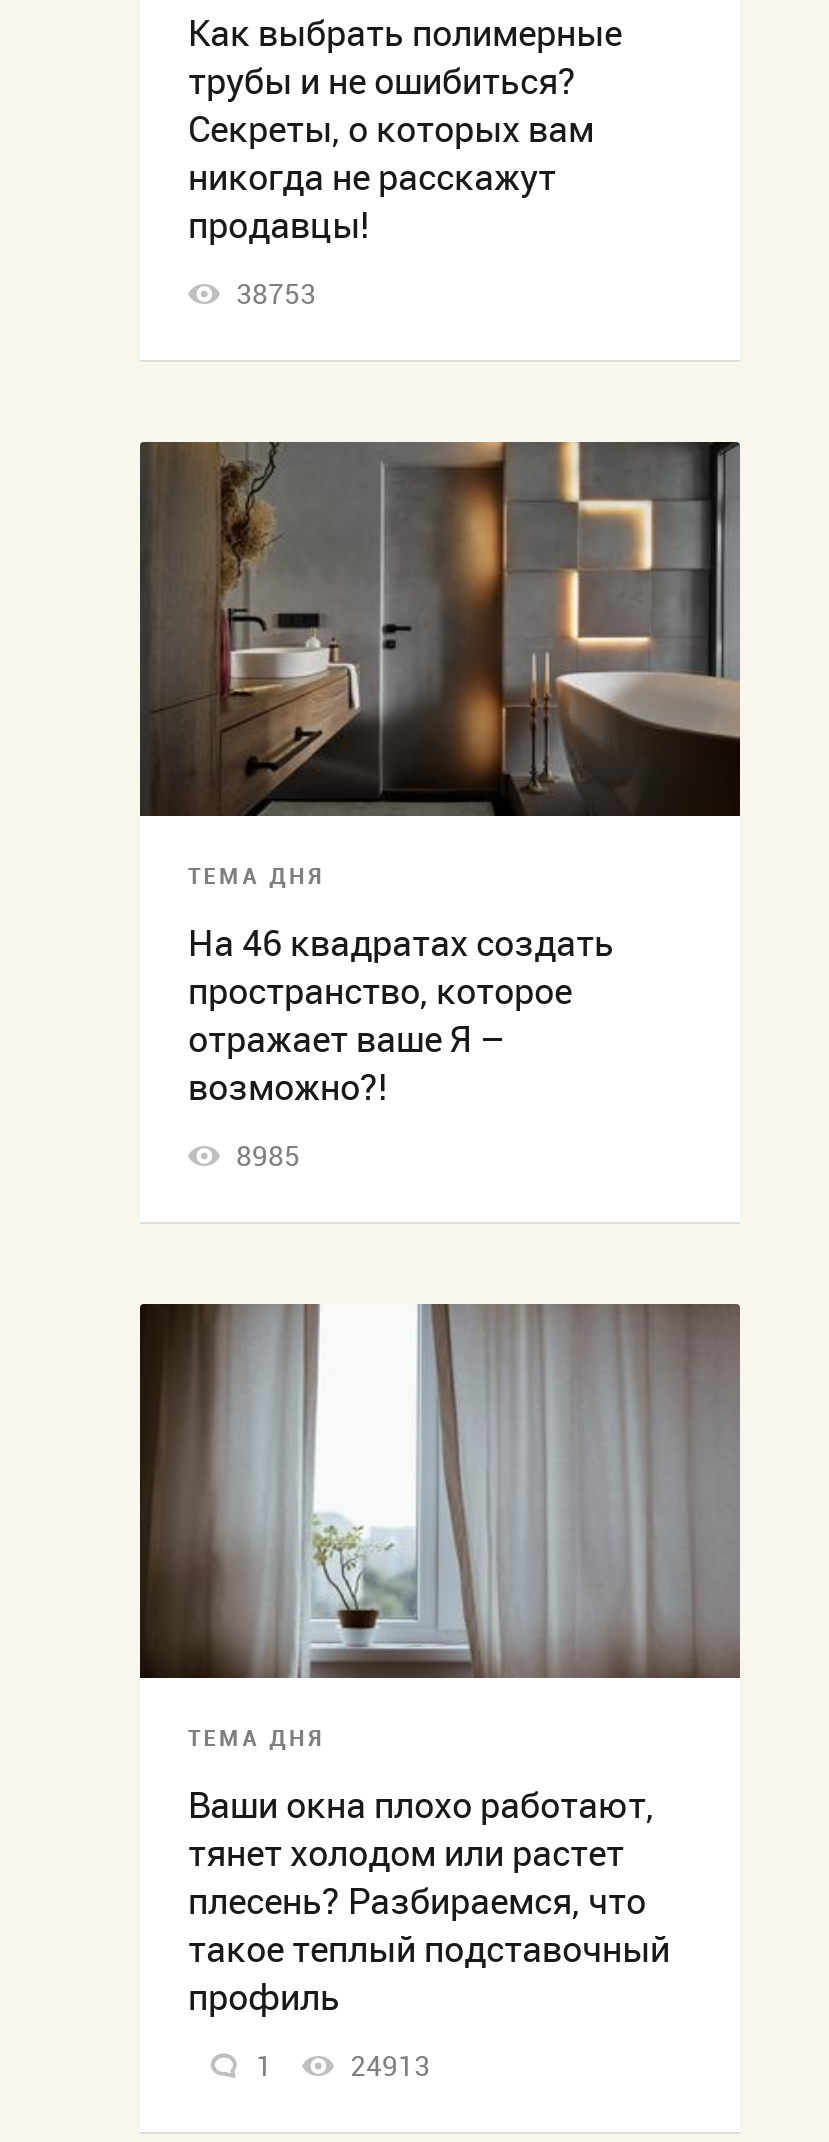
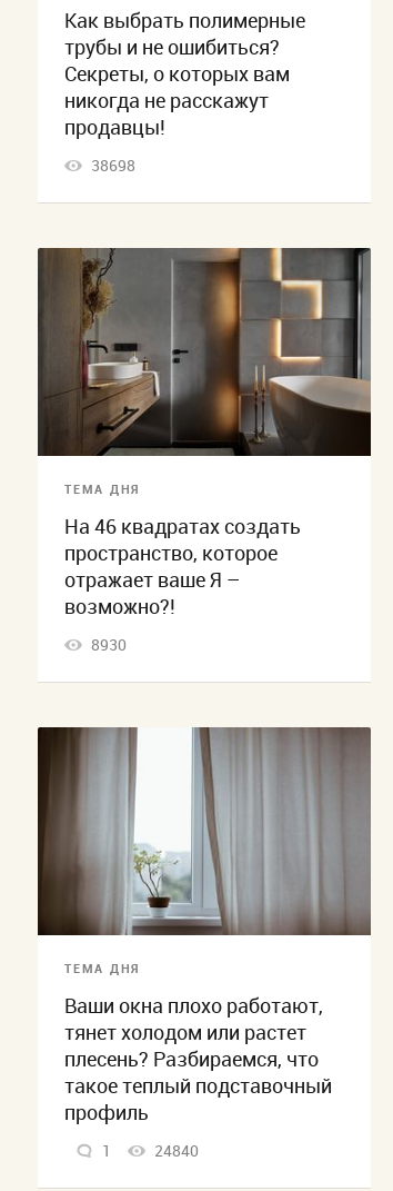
- 38753
+ 38698

- 8985
+ 8930

- 24913
+ 24840
